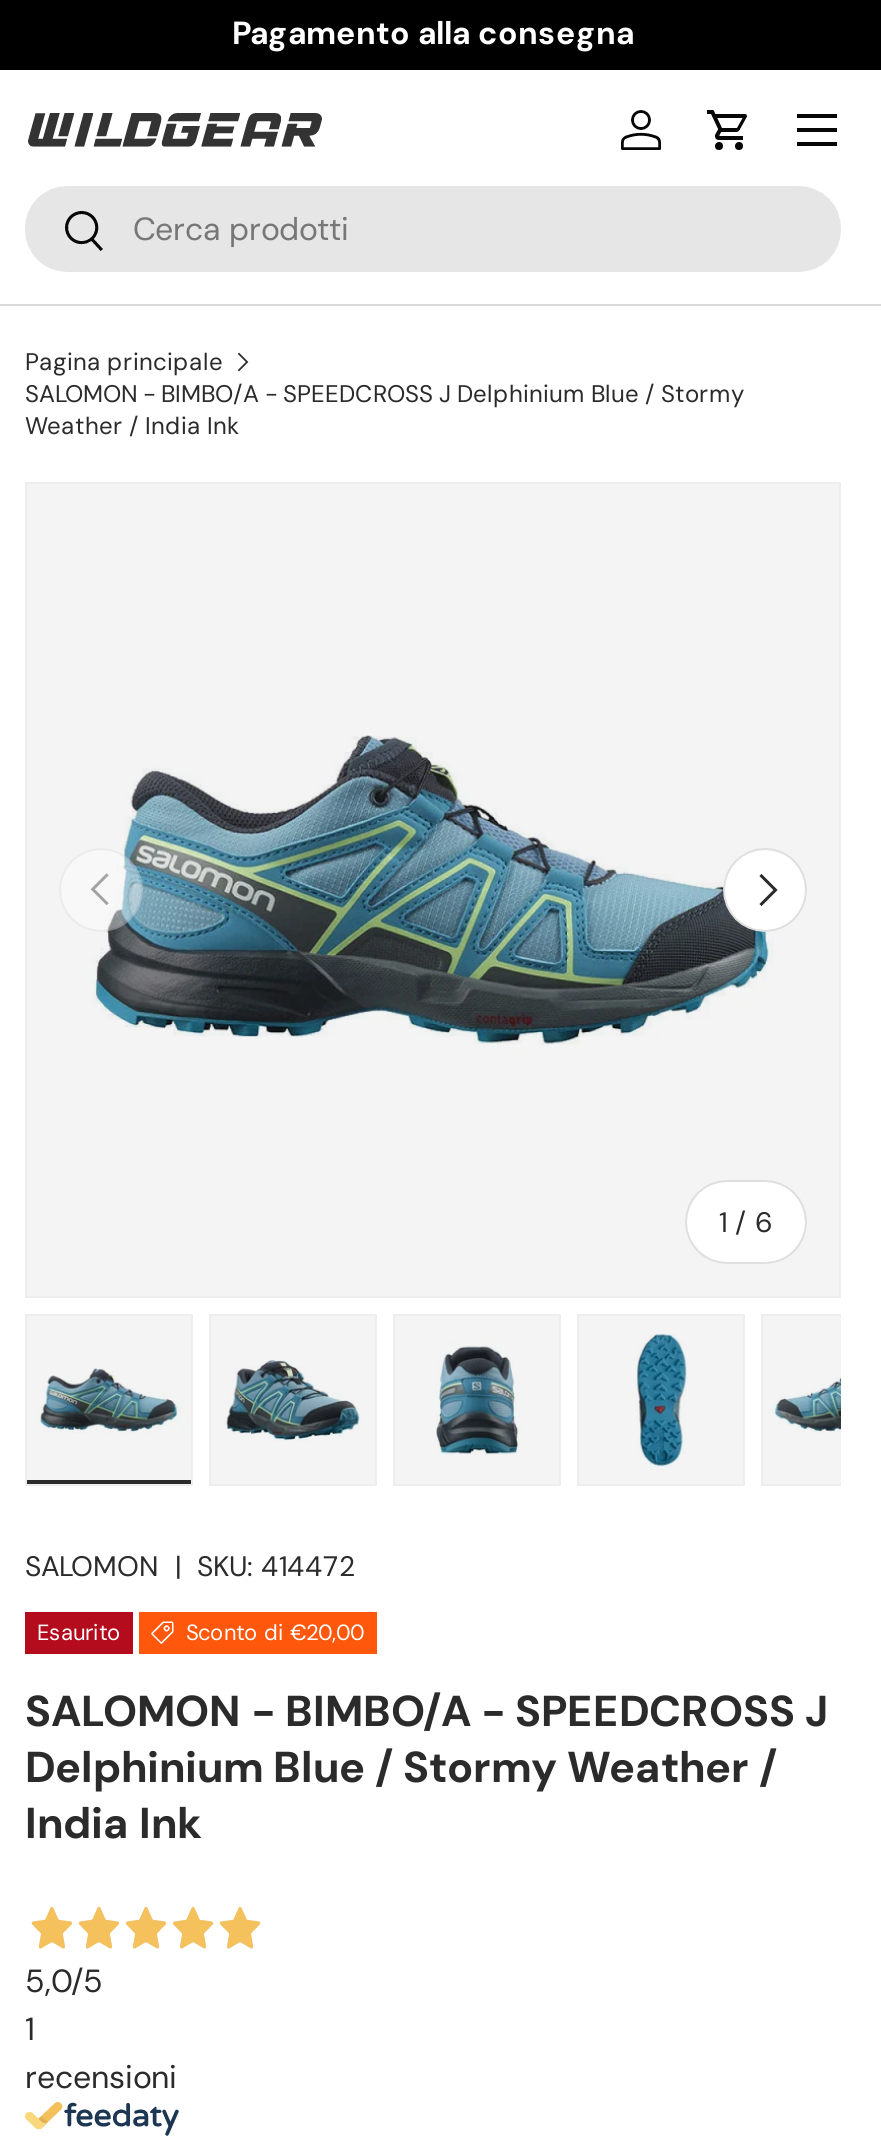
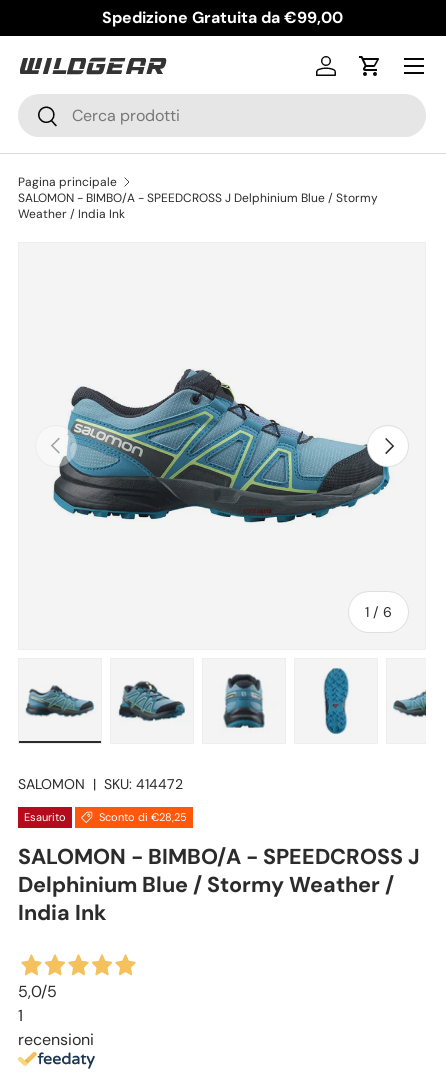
- Pagamento alla consegna
+ Spedizione Gratuita da €99,00

- Sconto di €20,00
+ Sconto di €28,25
